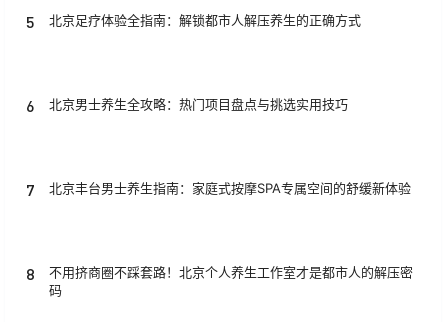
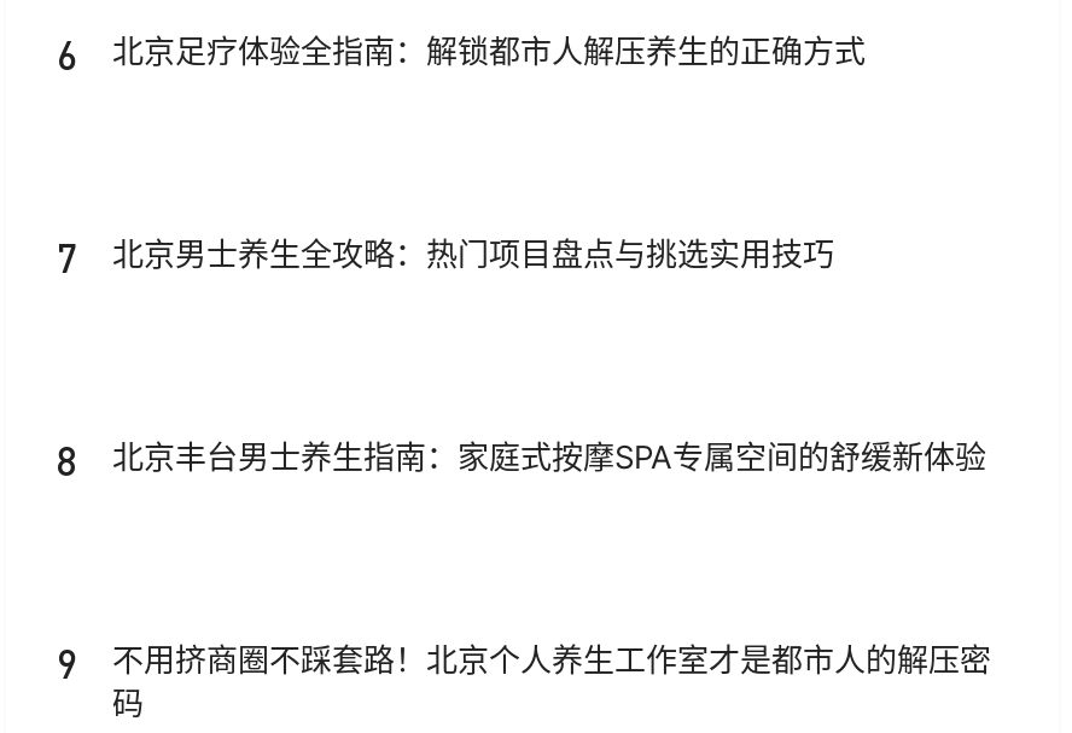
- 5 北京足疗体验全指南：解锁都市人解压养生的正确方式
+ 6 北京足疗体验全指南：解锁都市人解压养生的正确方式

- 6 北京男士养生全攻略：热门项目盘点与挑选实用技巧
+ 7 北京男士养生全攻略：热门项目盘点与挑选实用技巧

- 7 北京丰台男士养生指南：家庭式按摩SPA专属空间的舒缓新体验
+ 8 北京丰台男士养生指南：家庭式按摩SPA专属空间的舒缓新体验

- 8 不用挤商圈不踩套路！北京个人养生工作室才是都市人的解压密
+ 9 不用挤商圈不踩套路！北京个人养生工作室才是都市人的解压密
